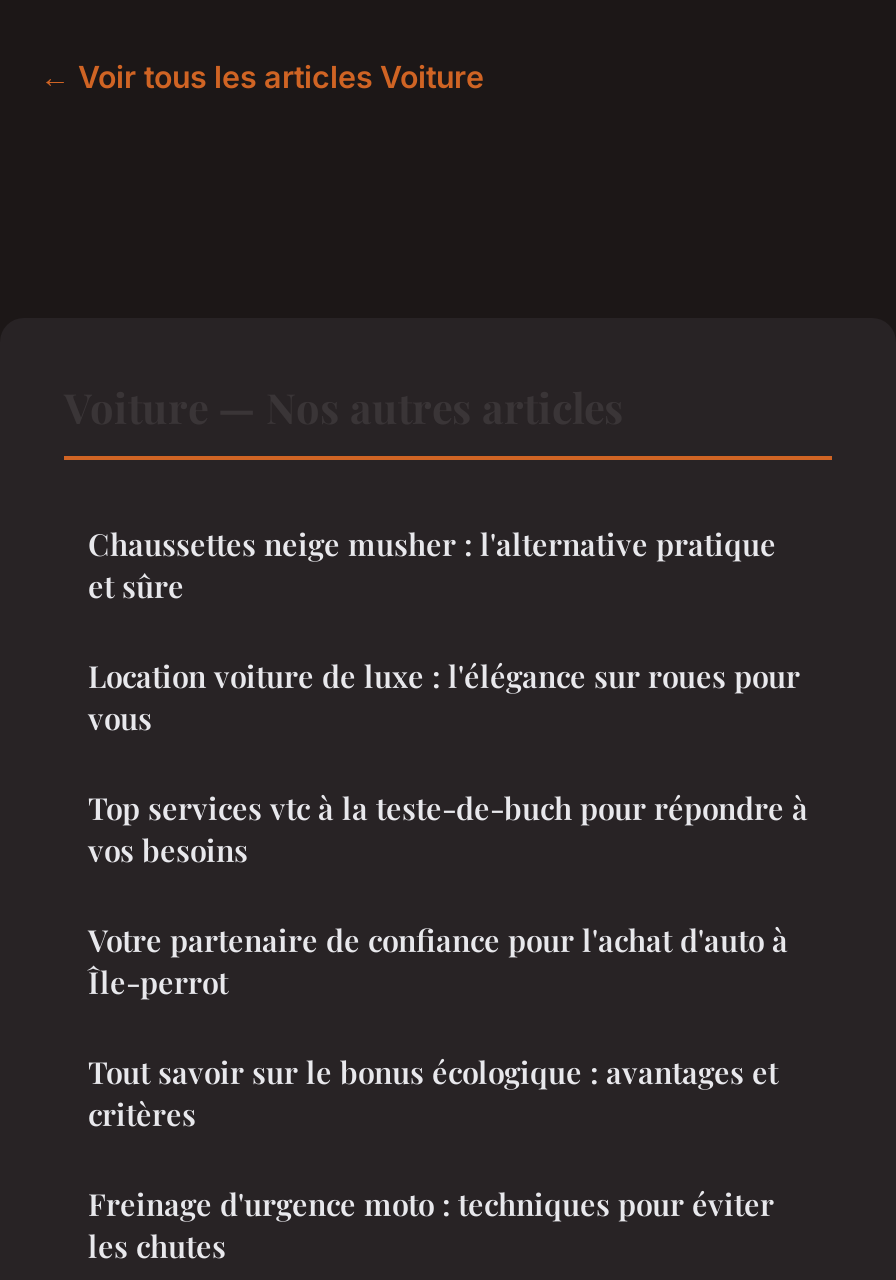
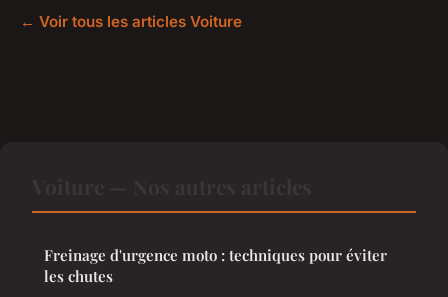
- Chaussettes neige musher : l'alternative pratique
- et sûre
- Location voiture de luxe : l'élégance sur roues pour
- vous
- Top services vtc à la teste-de-buch pour répondre à
- vos besoins
- Votre partenaire de confiance pour l'achat d'auto à
- Île-perrot
- Tout savoir sur le bonus écologique : avantages et
- critères
